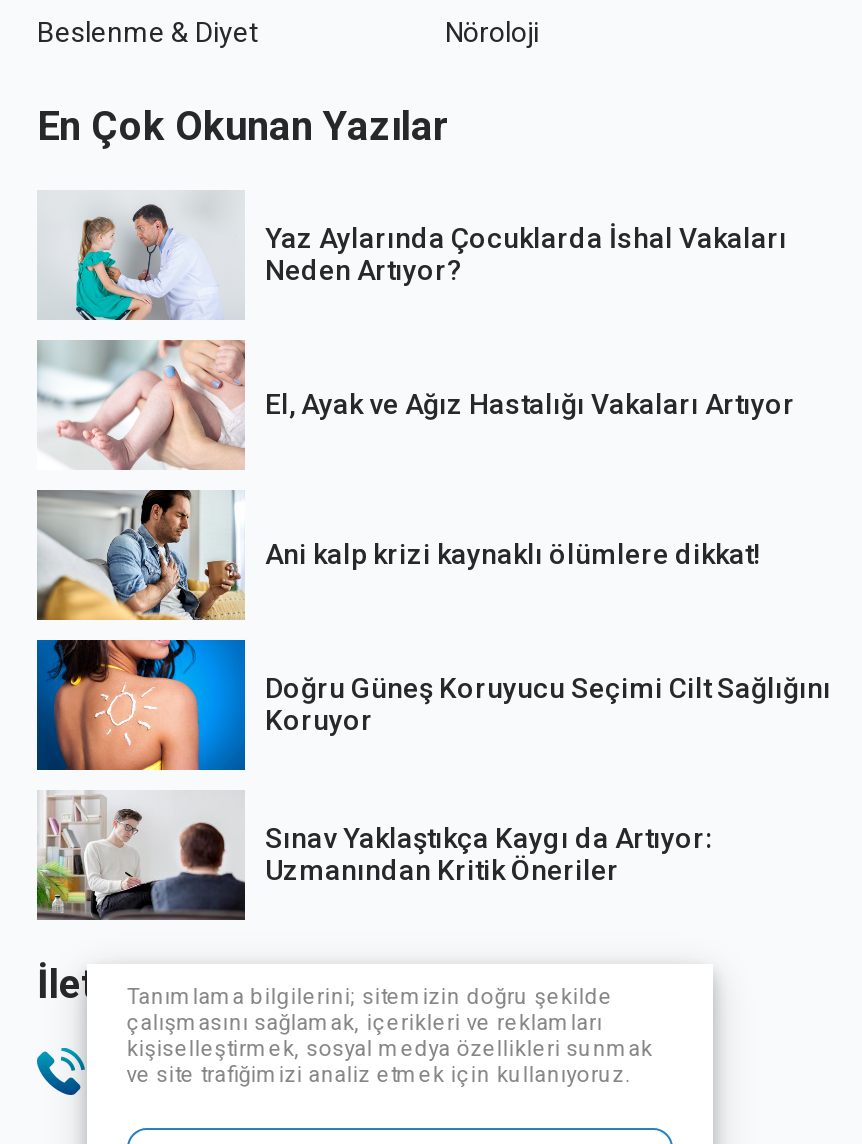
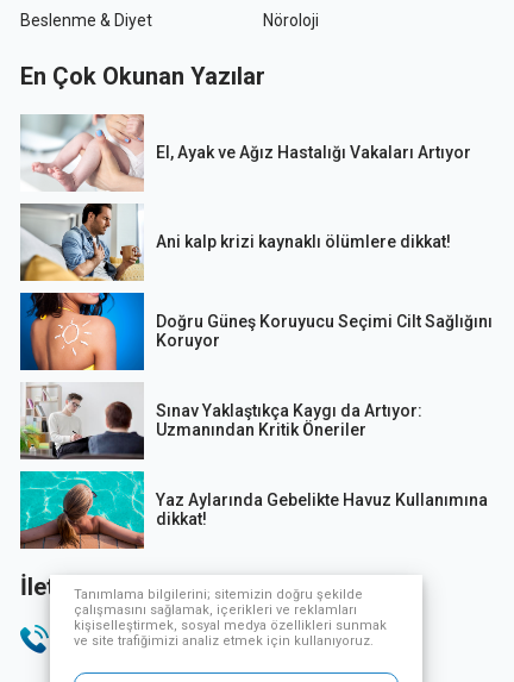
- [image]
- Yaz Aylarında Çocuklarda İshal Vakaları
- Neden Artıyor?

moved up: [image] | El, Ayak ve Ağız Hastalığı Vakaları Artıyor | Ani kalp krizi kaynaklı ölümlere dikkat! | Doğru Güneş Koruyucu Seçimi Cilt Sağlığını | Koruyor | Sınav Yaklaştıkça Kaygı da Artıyor: | Uzmanından Kritik Öneriler

+ [image]
+ Yaz Aylarında Gebelikte Havuz Kullanımına
+ dikkat!
